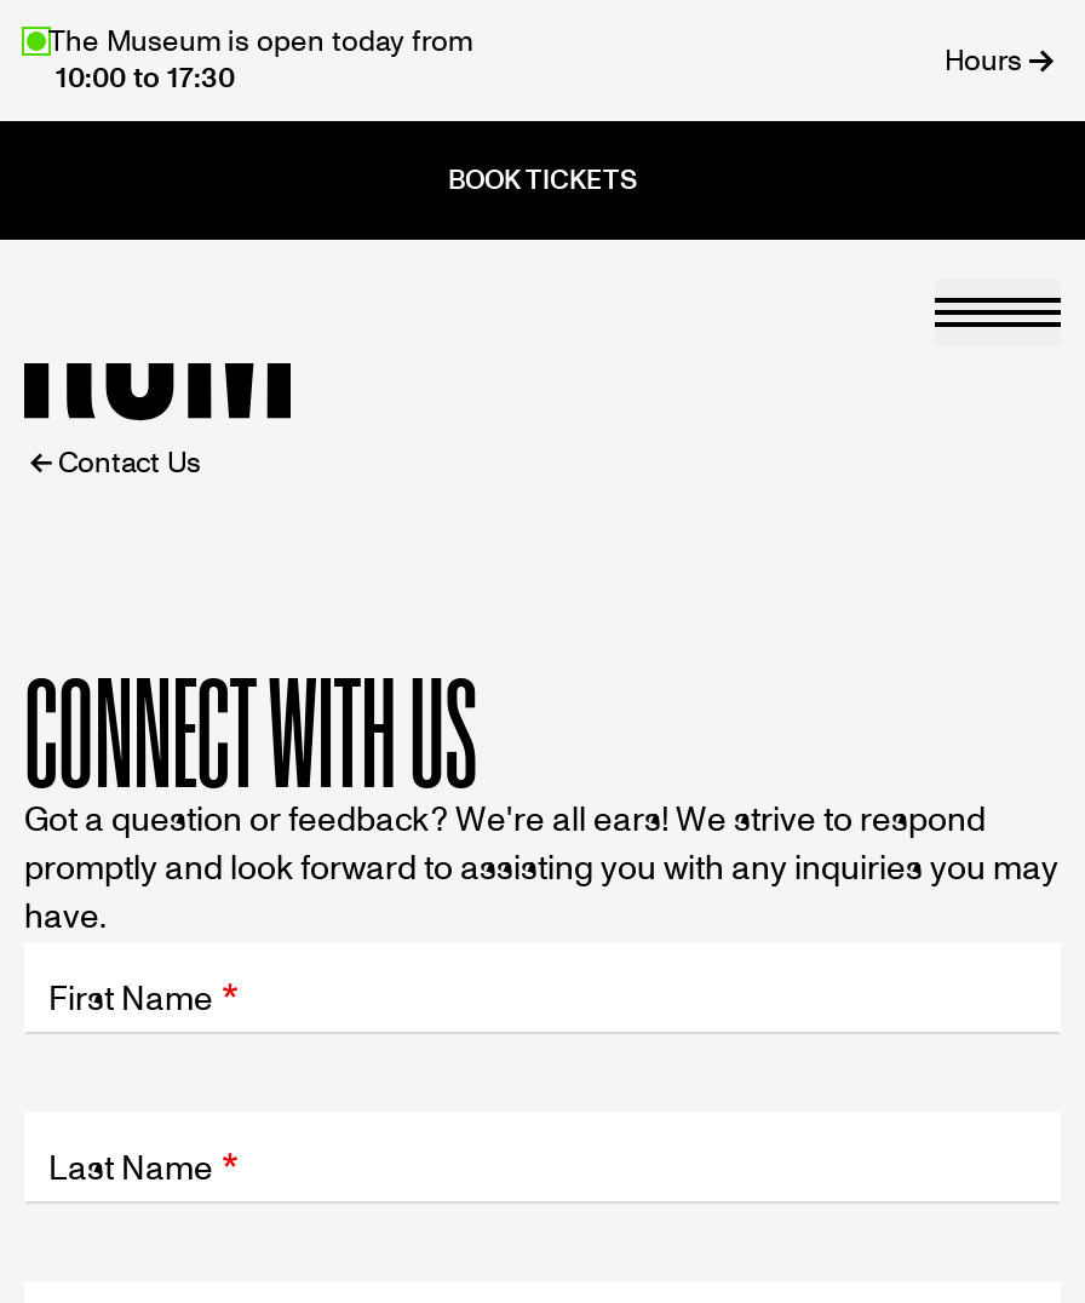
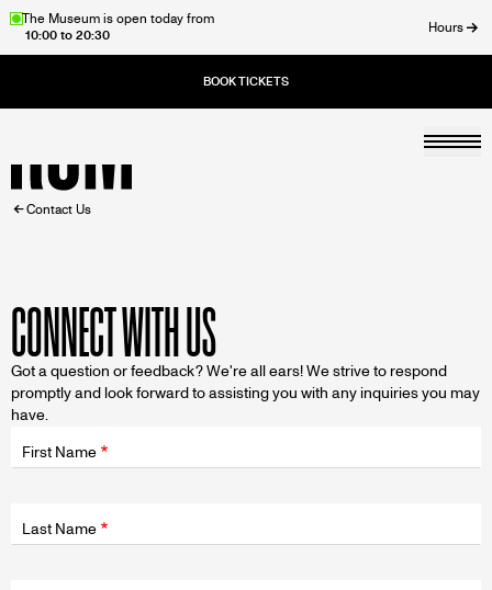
- 10:00 to 17:30
+ 10:00 to 20:30
